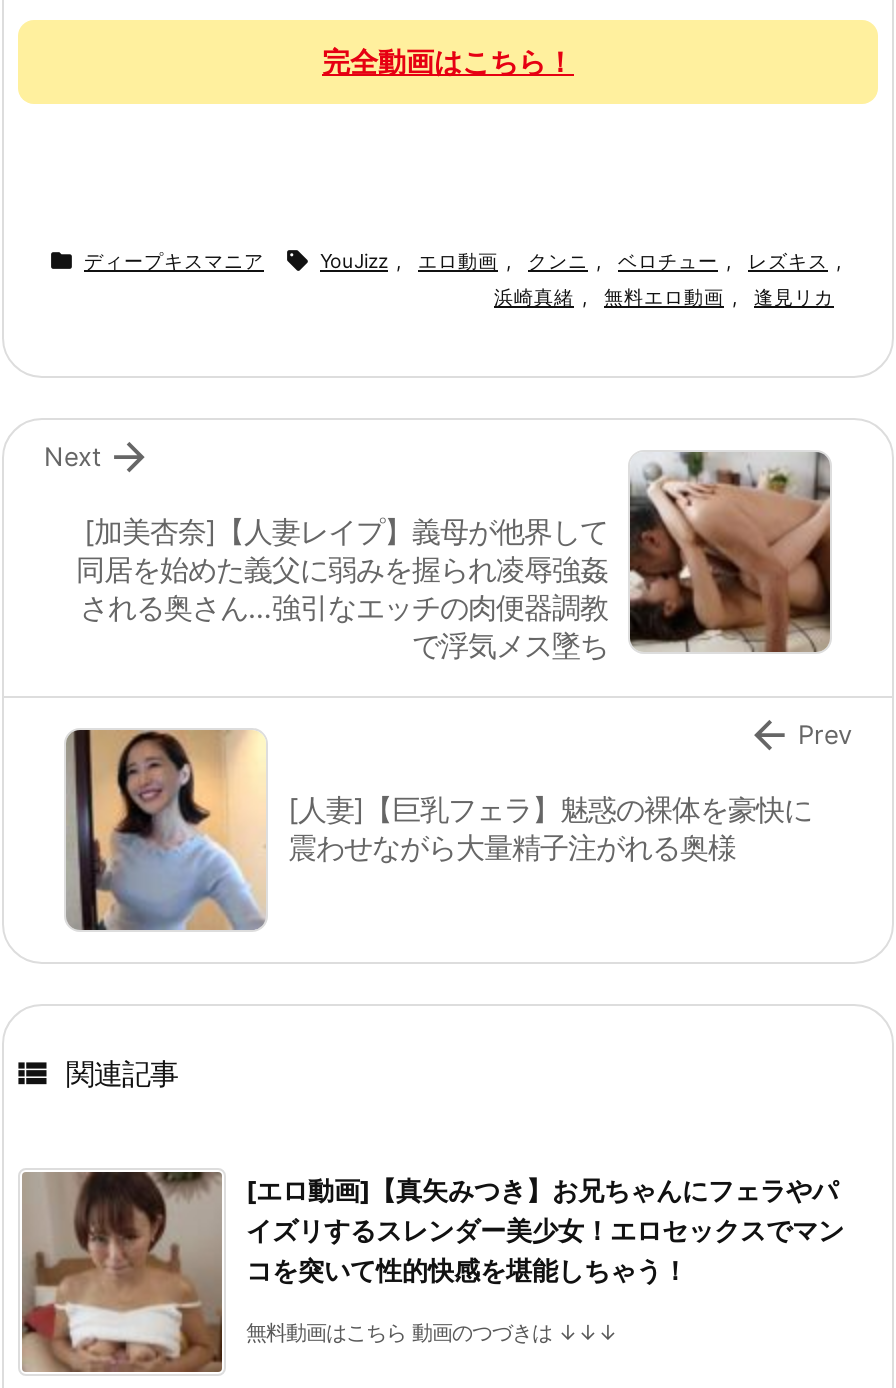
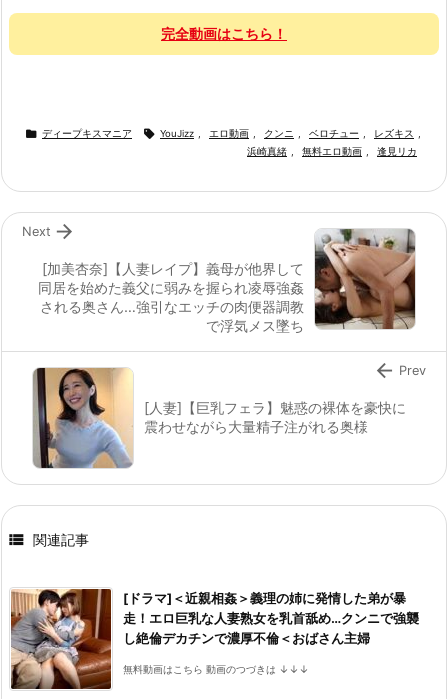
- [image]
- [エロ動画]【真矢みつき】お兄ちゃんにフェラやパ
- イズリするスレンダー美少女！エロセックスでマン
- コを突いて性的快感を堪能しちゃう！
+ [image]
+ [ドラマ]＜近親相姦＞義理の姉に発情した弟が暴
+ 走！エロ巨乳な人妻熟女を乳首舐め…クンニで強襲
+ し絶倫デカチンで濃厚不倫＜おばさん主婦
